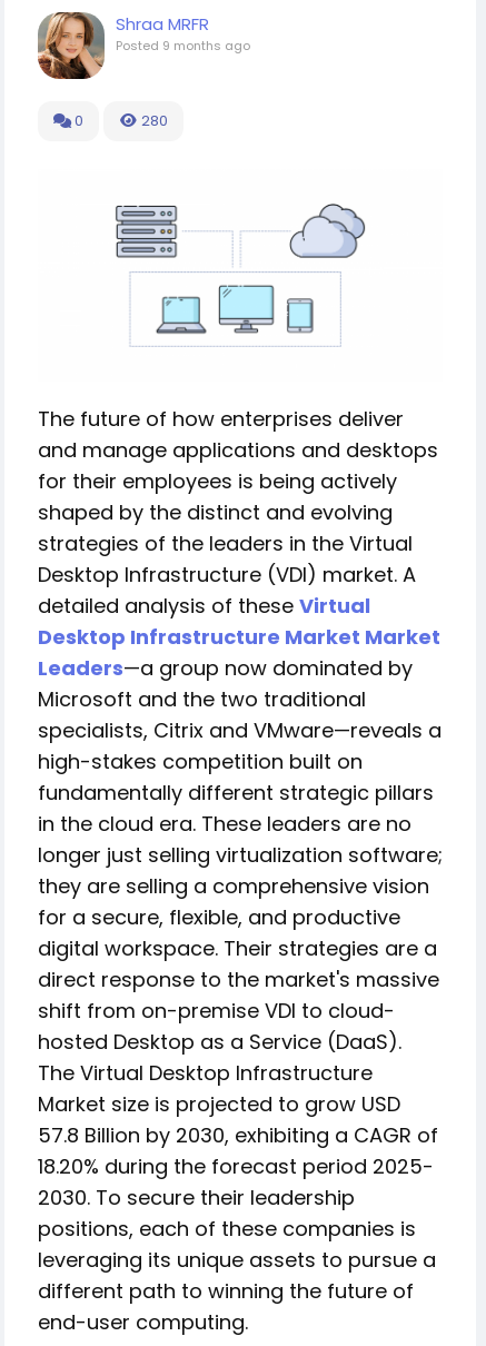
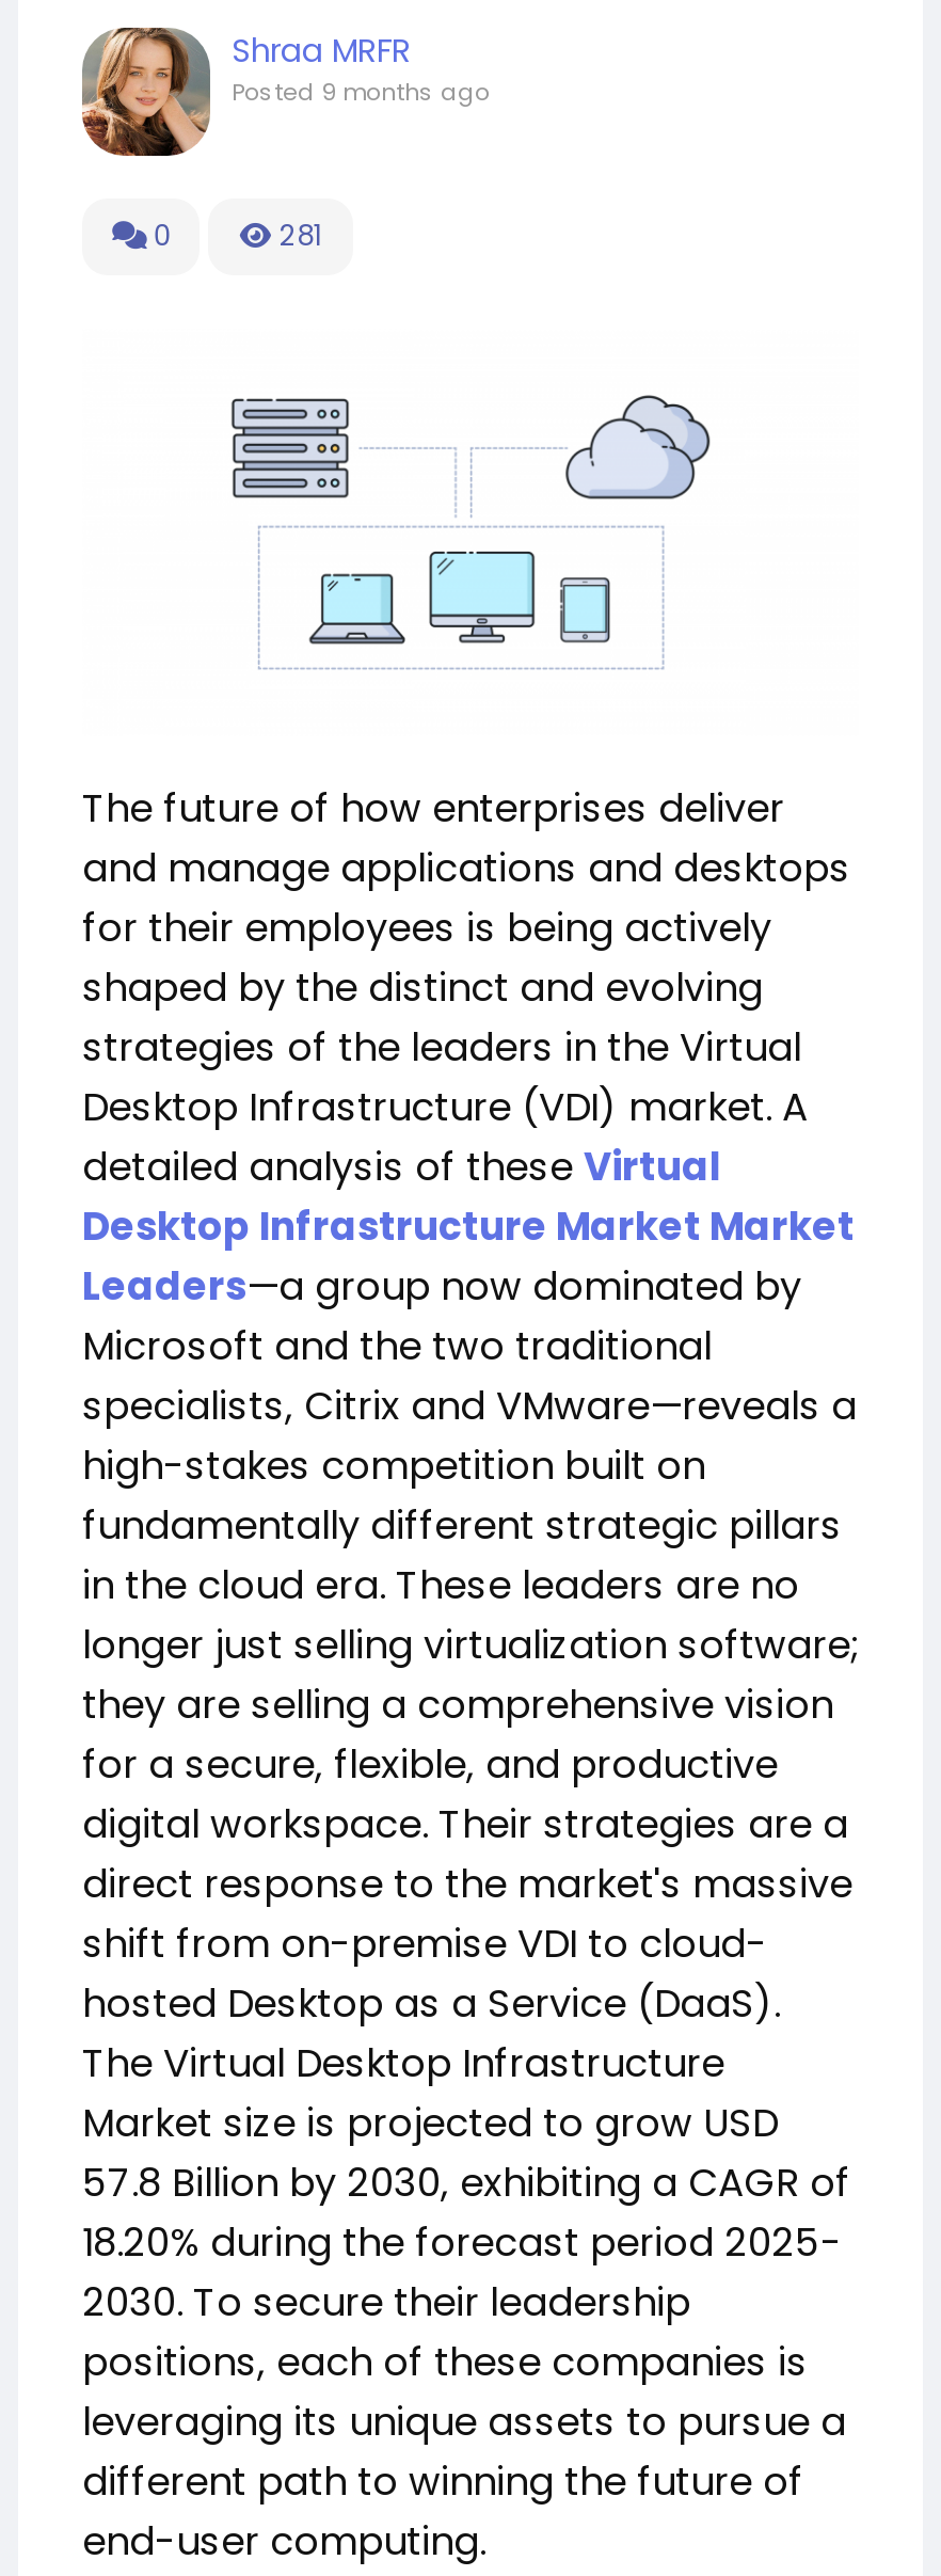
- 280
+ 281
